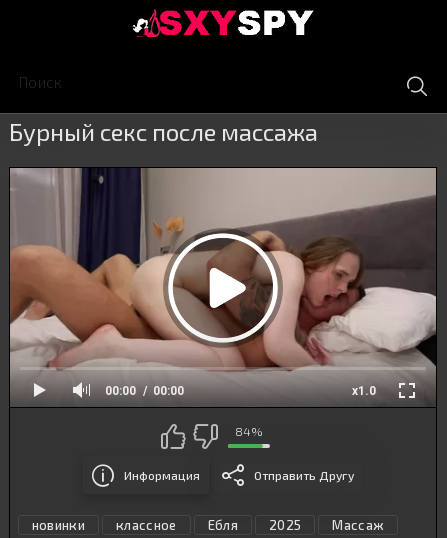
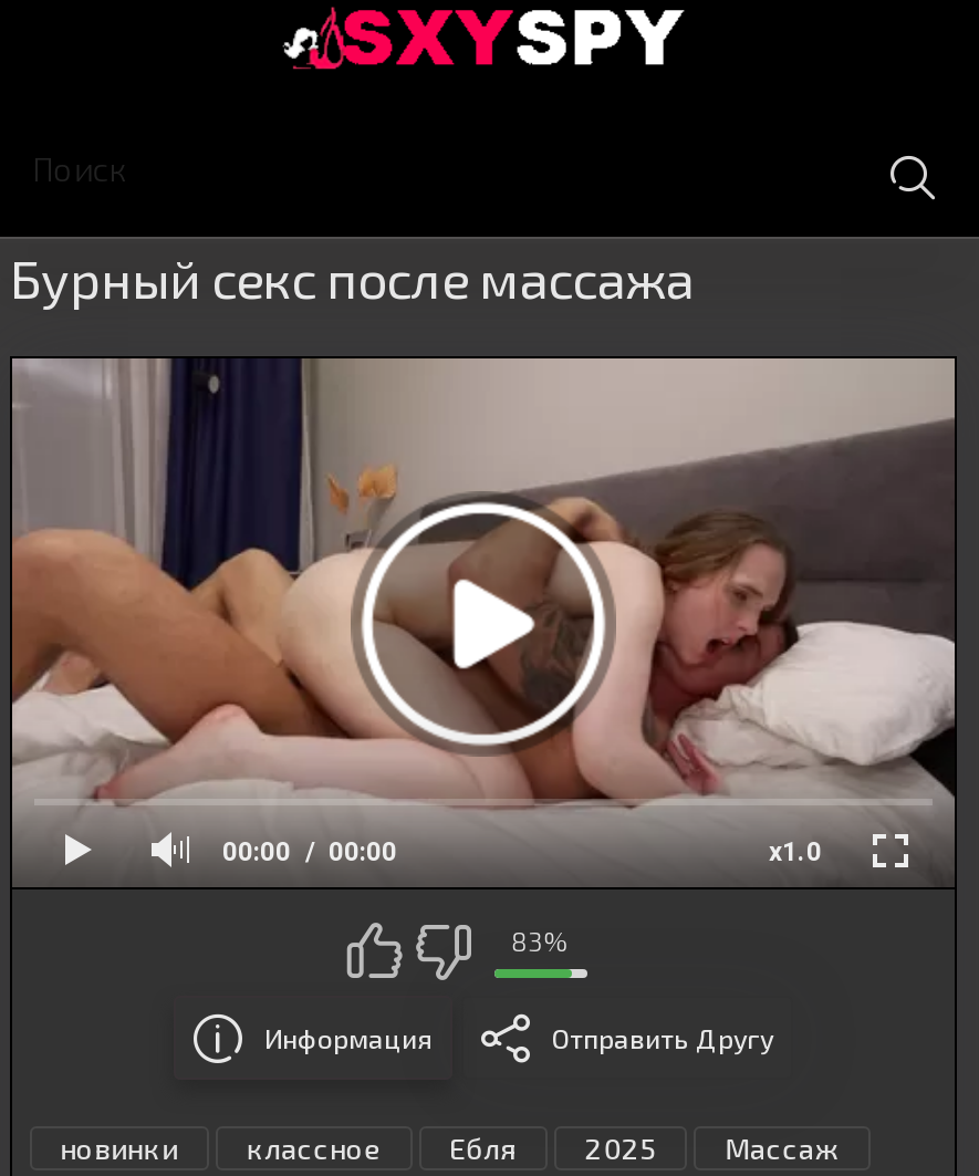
- 84%
+ 83%
